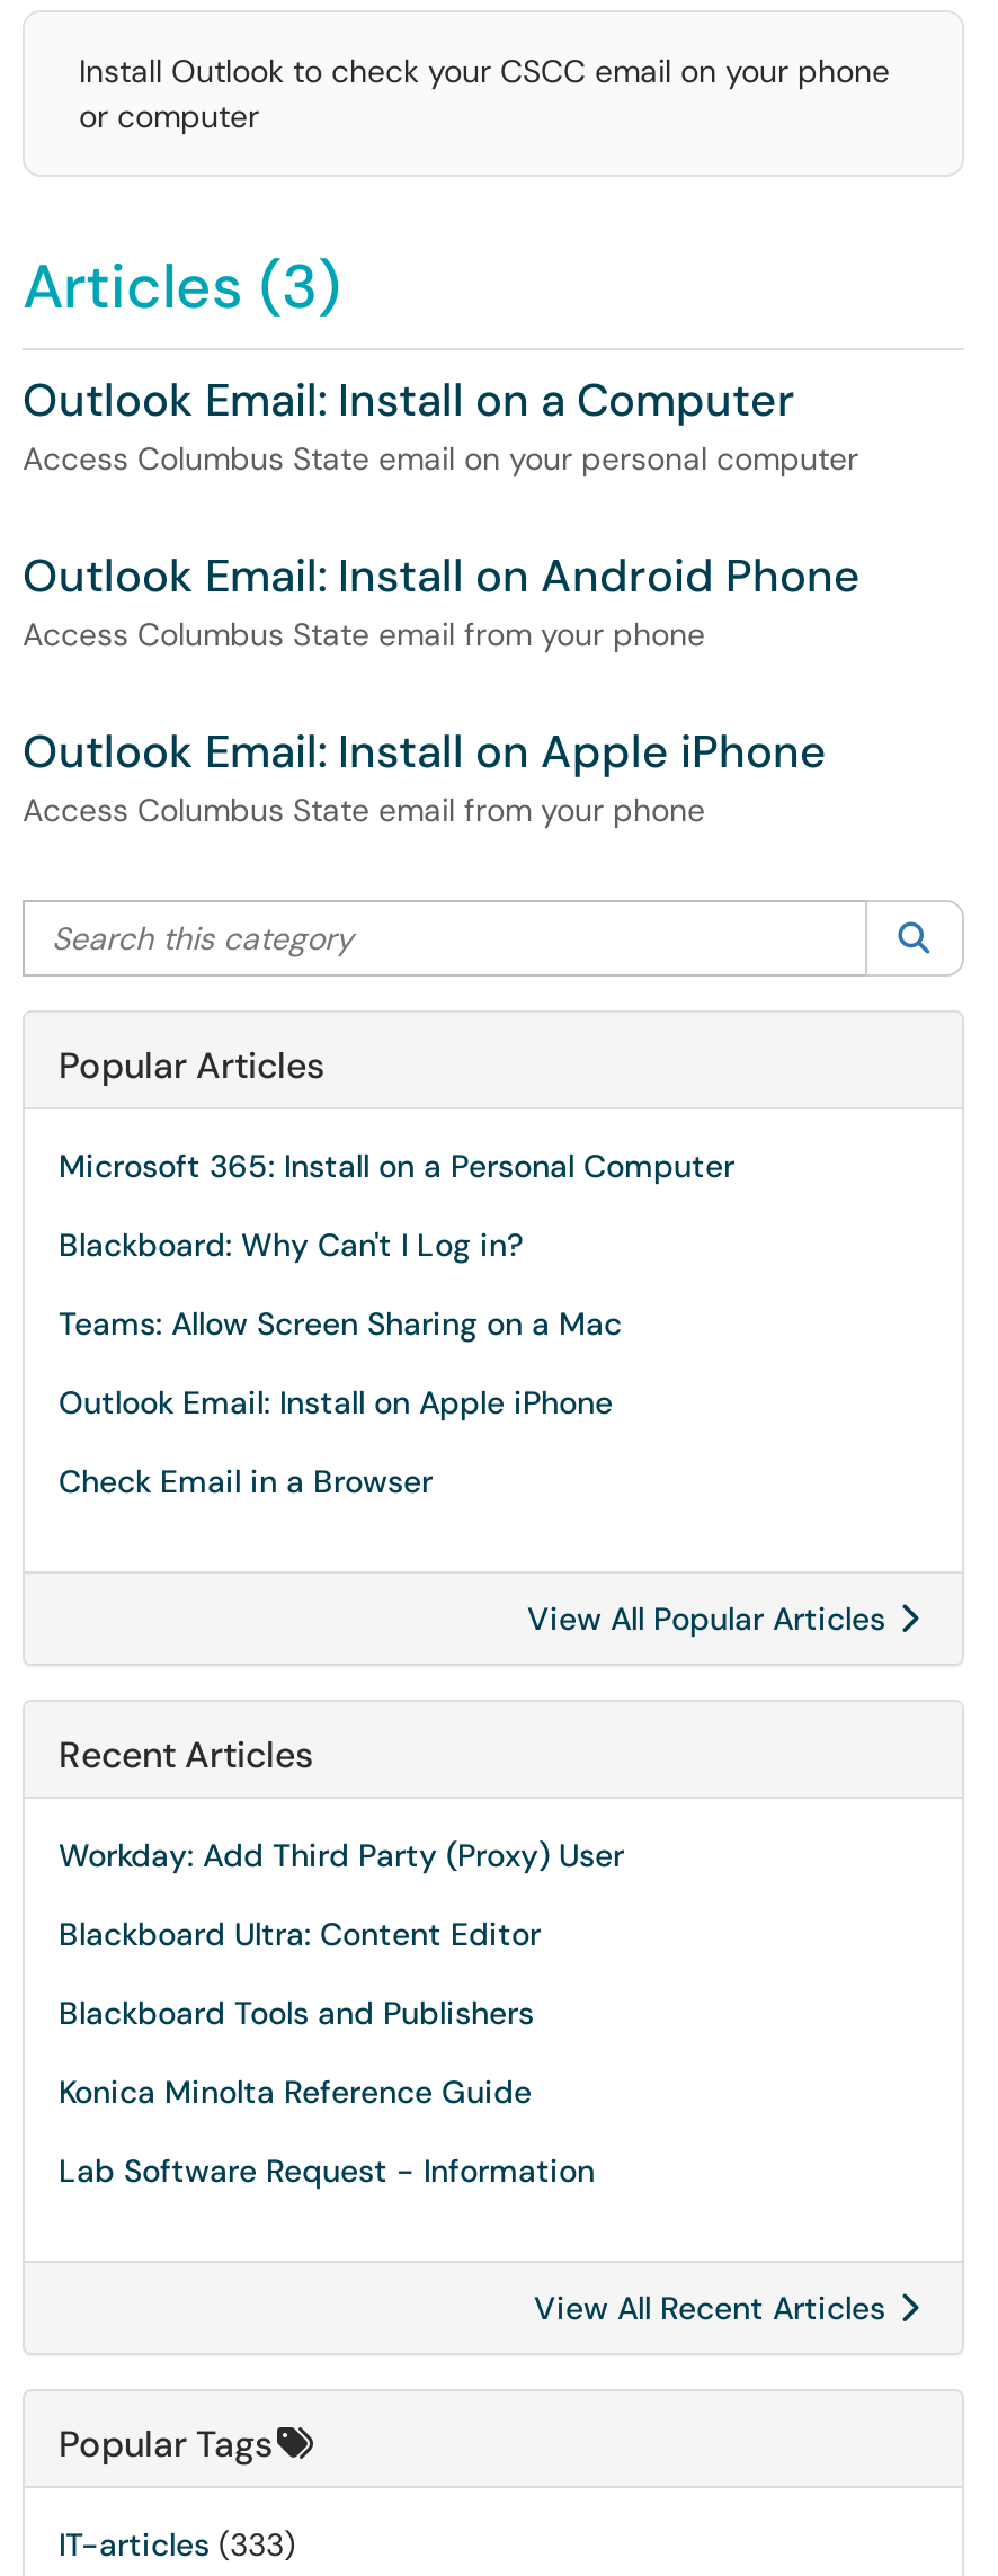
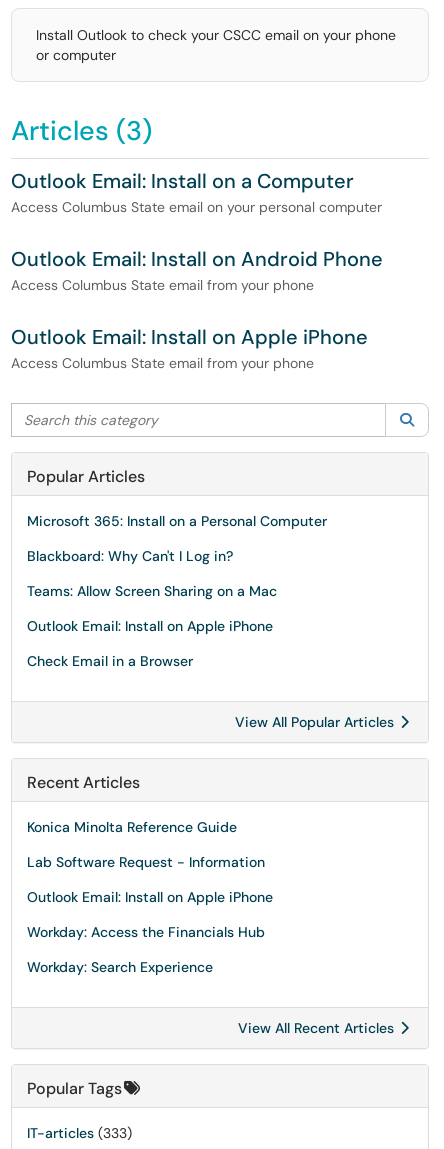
- Workday: Add Third Party (Proxy) User
- Blackboard Ultra: Content Editor
- Blackboard Tools and Publishers

moved up: Konica Minolta Reference Guide | Lab Software Request - Information

+ Outlook Email: Install on Apple iPhone
+ Workday: Access the Financials Hub
+ Workday: Search Experience
